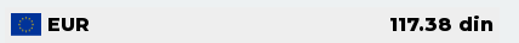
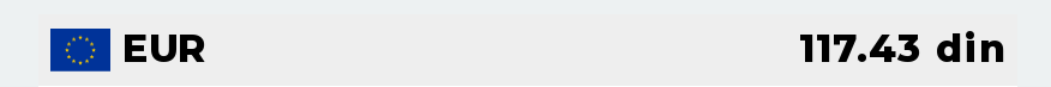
- 117.38 din
+ 117.43 din
